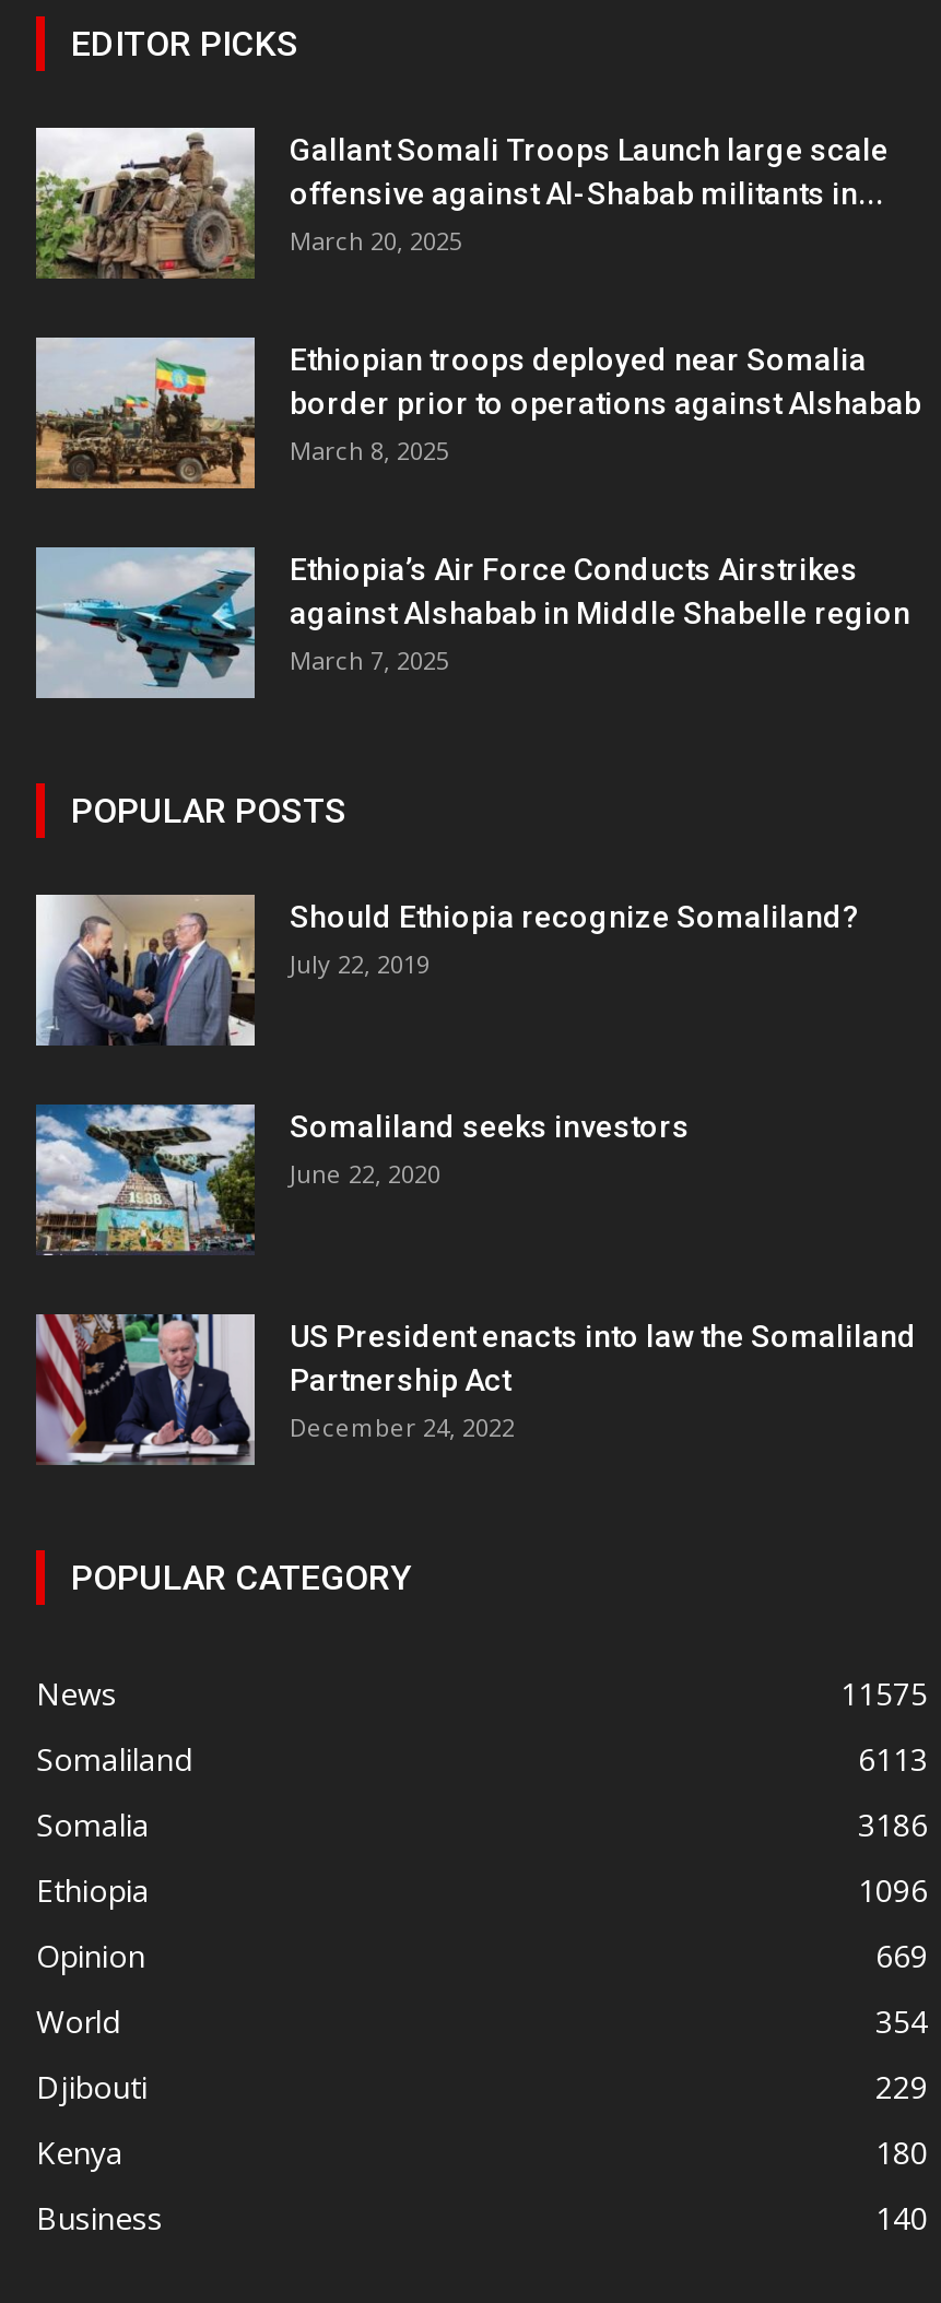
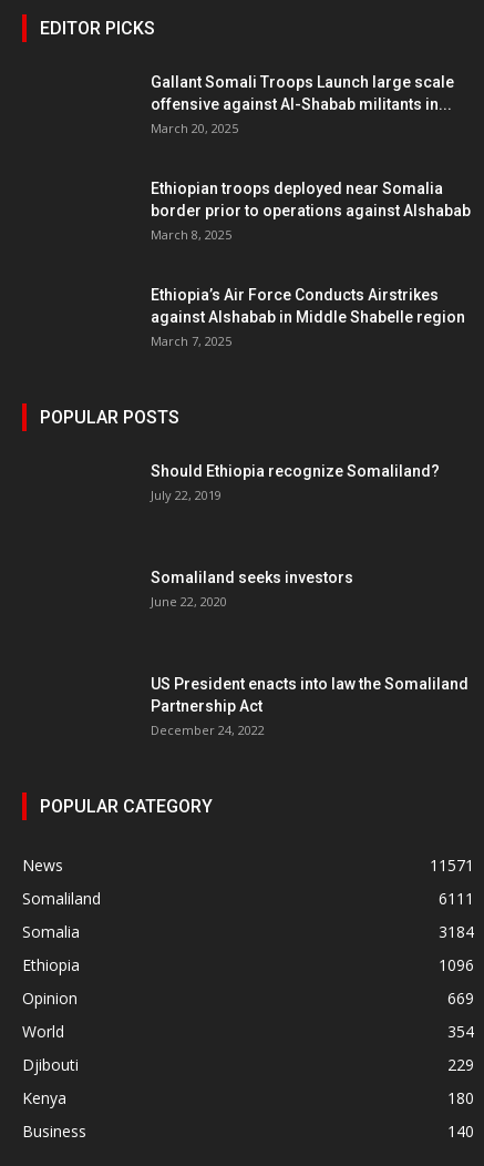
- [image]

- [image]

- [image]

- [image]

- [image]

- [image]

- 11575
+ 11571

- 6113
+ 6111

- 3186
+ 3184
